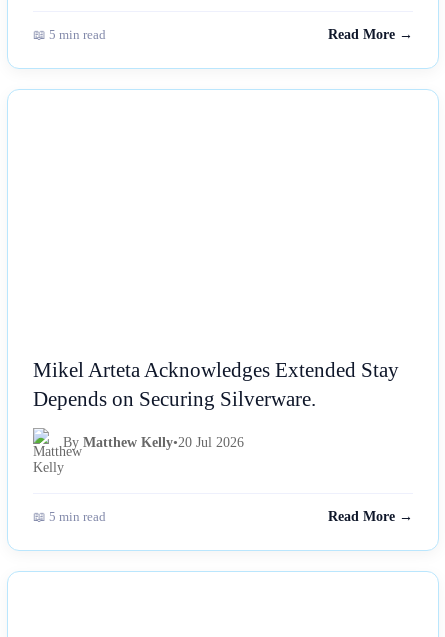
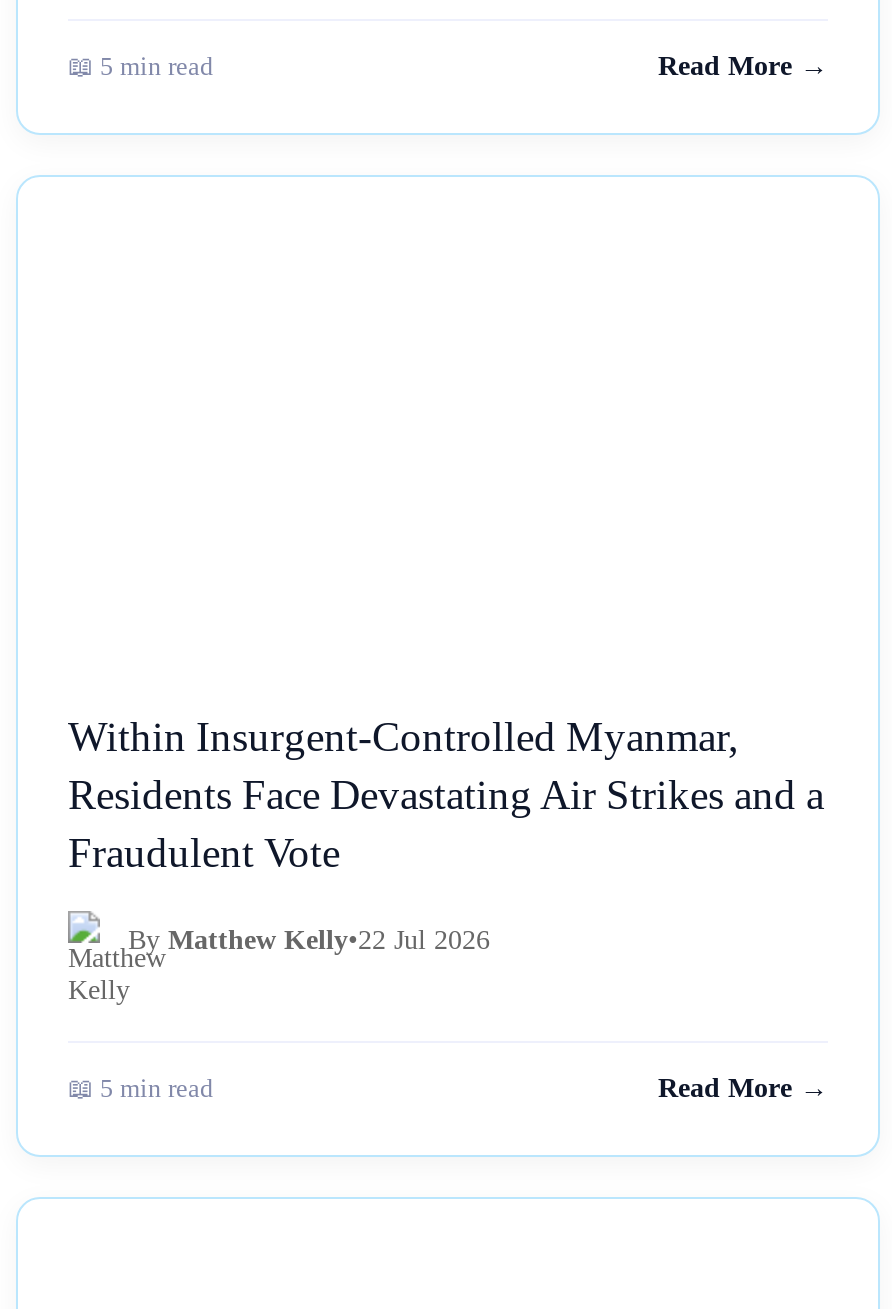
- Mikel Arteta Acknowledges Extended Stay
- Depends on Securing Silverware.
+ Within Insurgent-Controlled Myanmar,
+ Residents Face Devastating Air Strikes and a
+ Fraudulent Vote

- By Matthew Kelly•20 Jul 2026
+ By Matthew Kelly•22 Jul 2026
